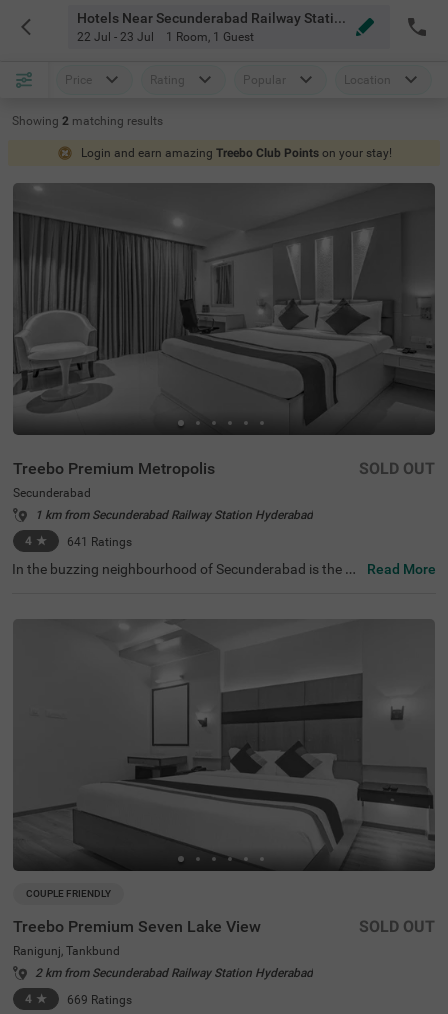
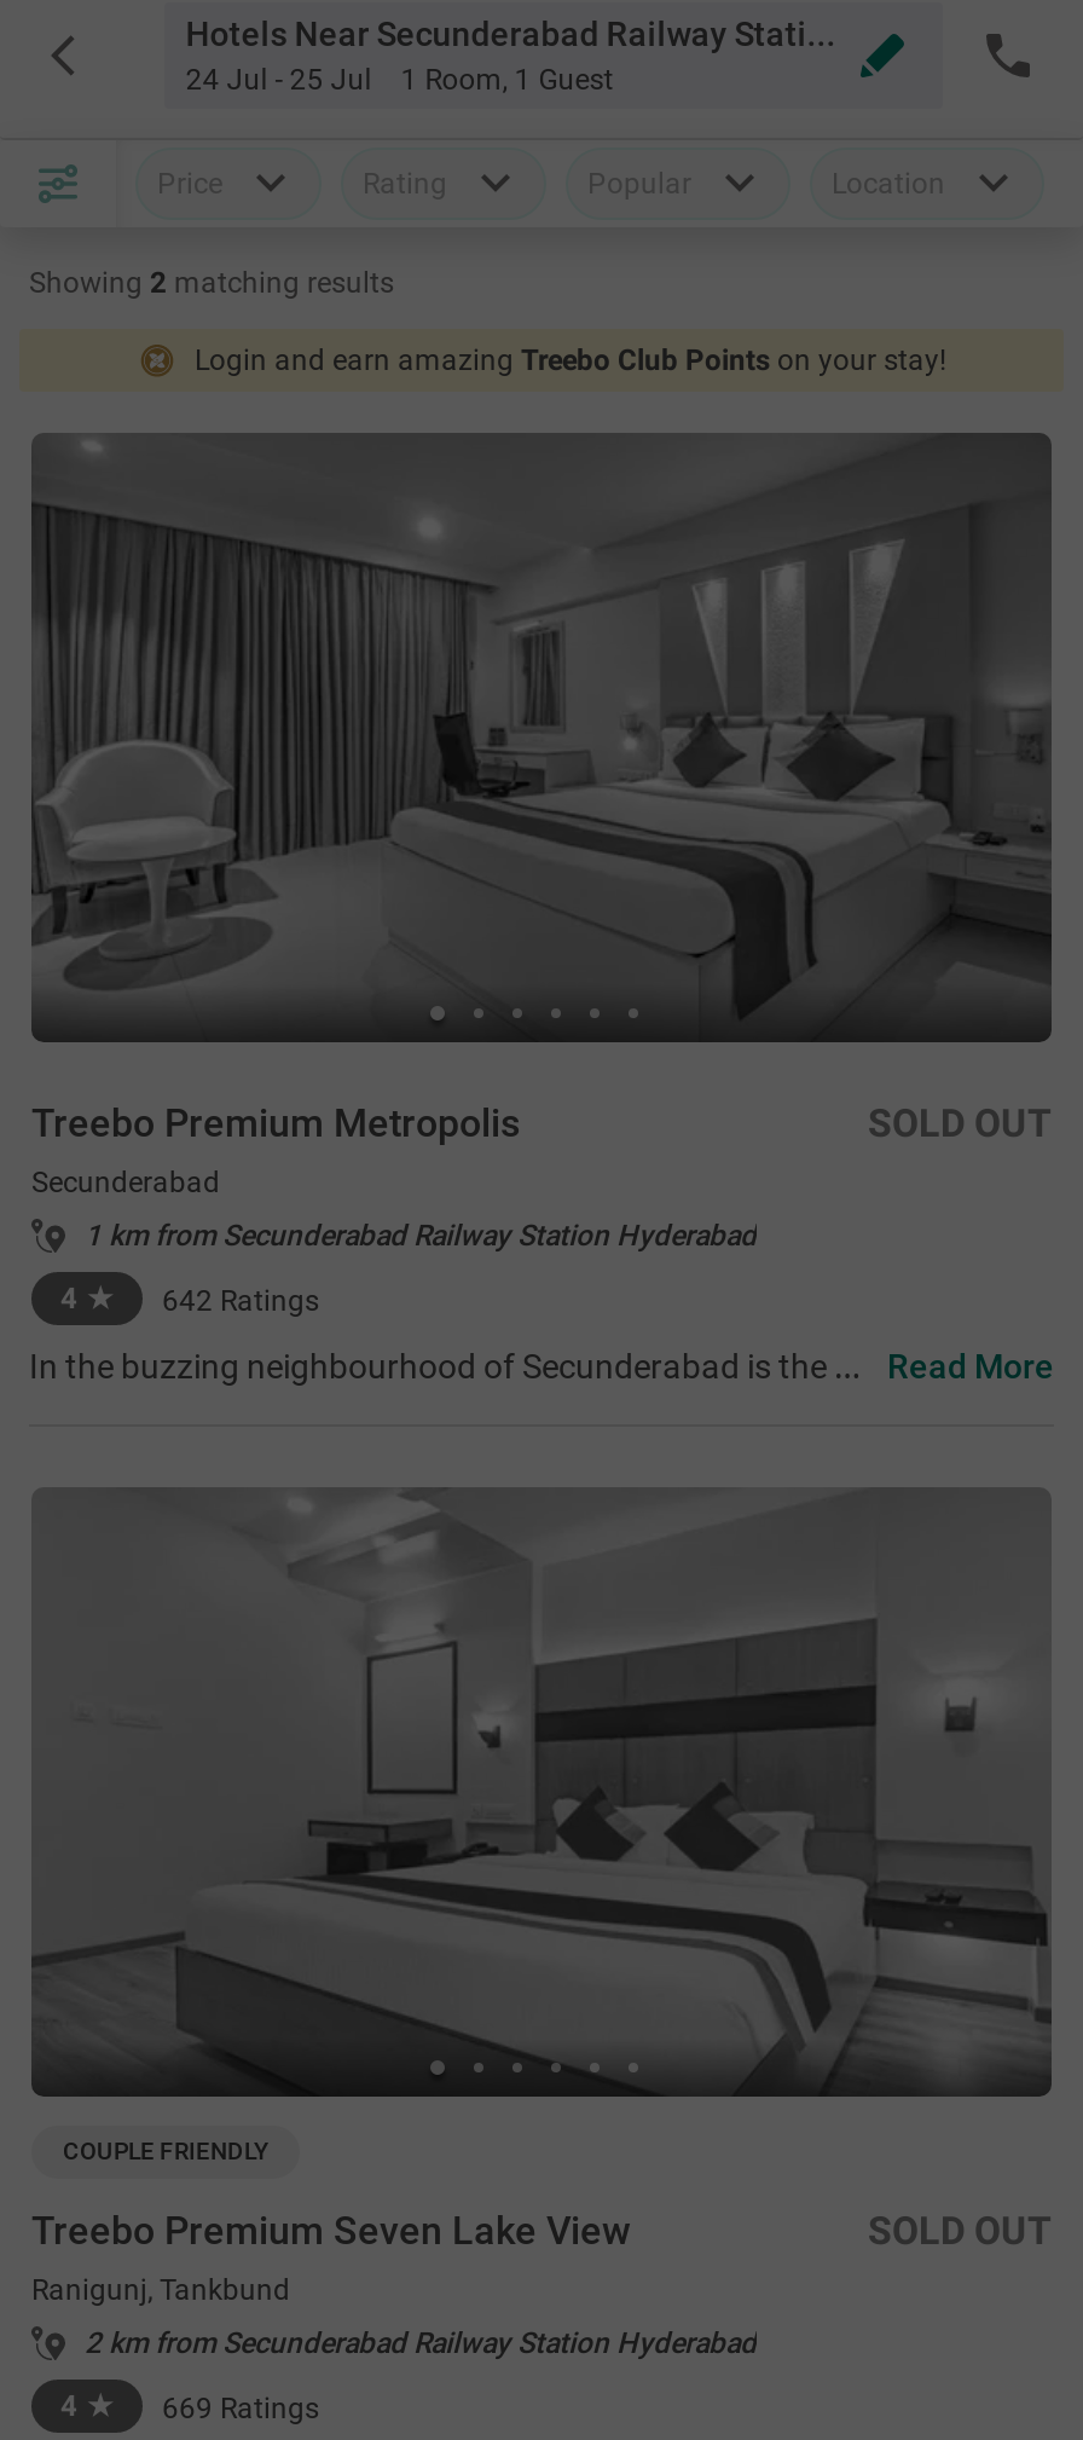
- 22 Jul - 23 Jul 1 Room, 1 Guest
+ 24 Jul - 25 Jul 1 Room, 1 Guest

- 641 Ratings
+ 642 Ratings
